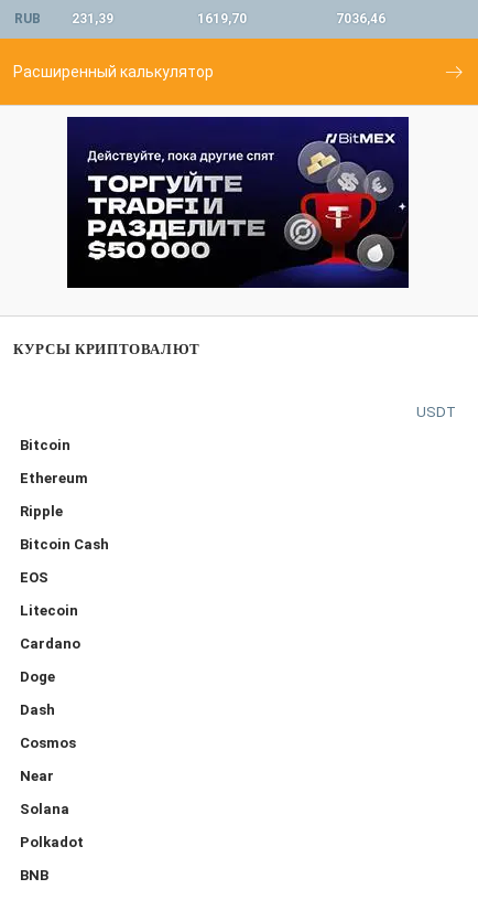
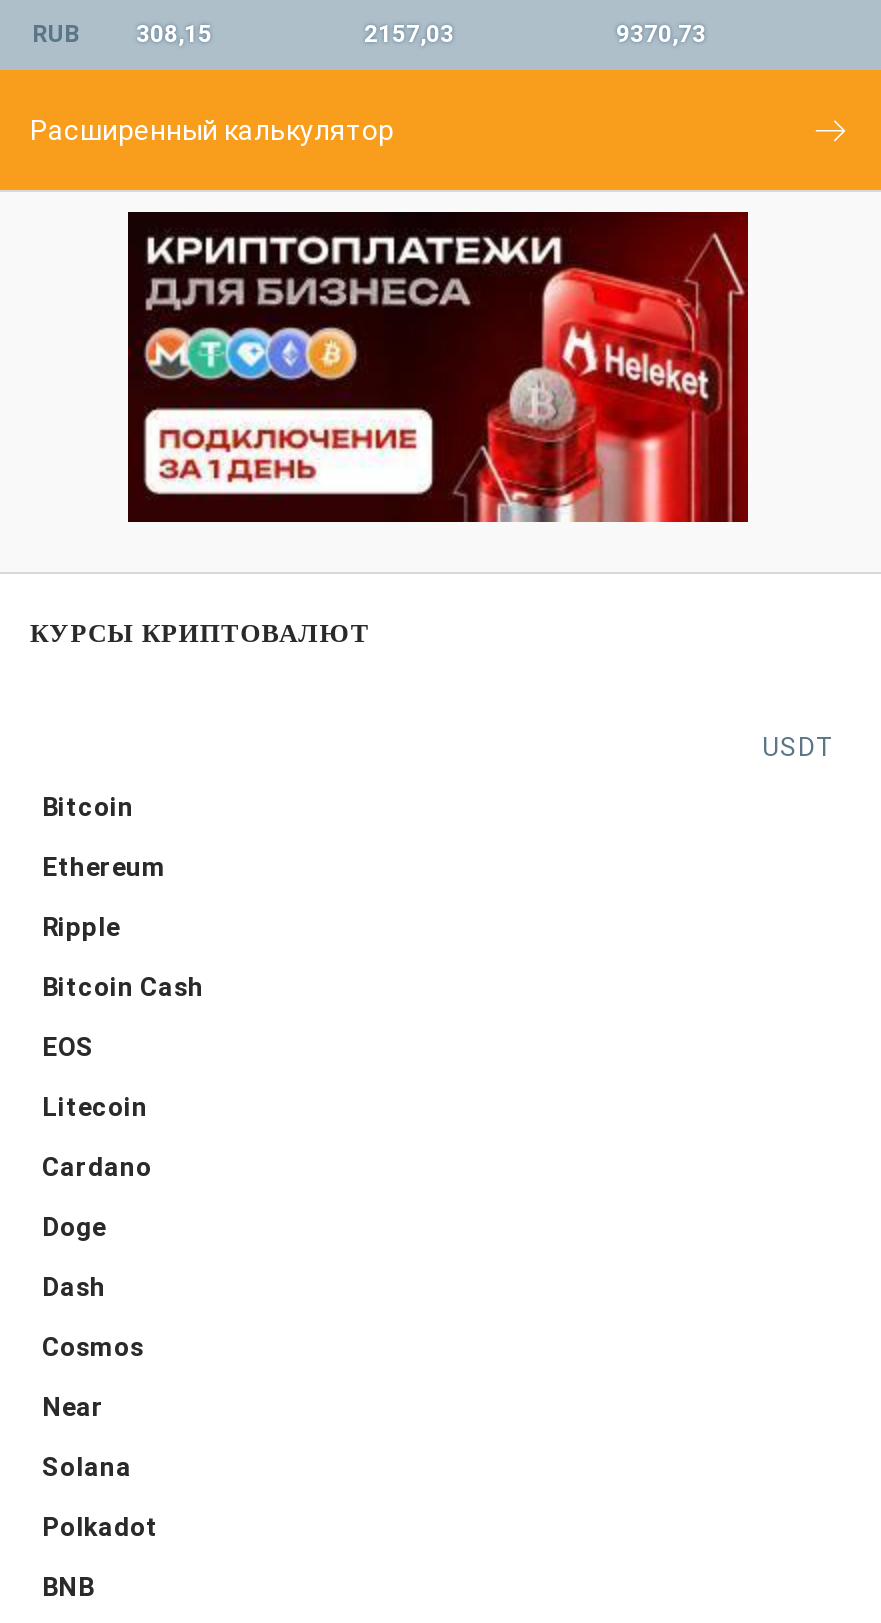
- RUB 231,39
+ RUB 308,15

- 1619,70
+ 2157,03

- 7036,46
+ 9370,73

- [image]
+ [image]
